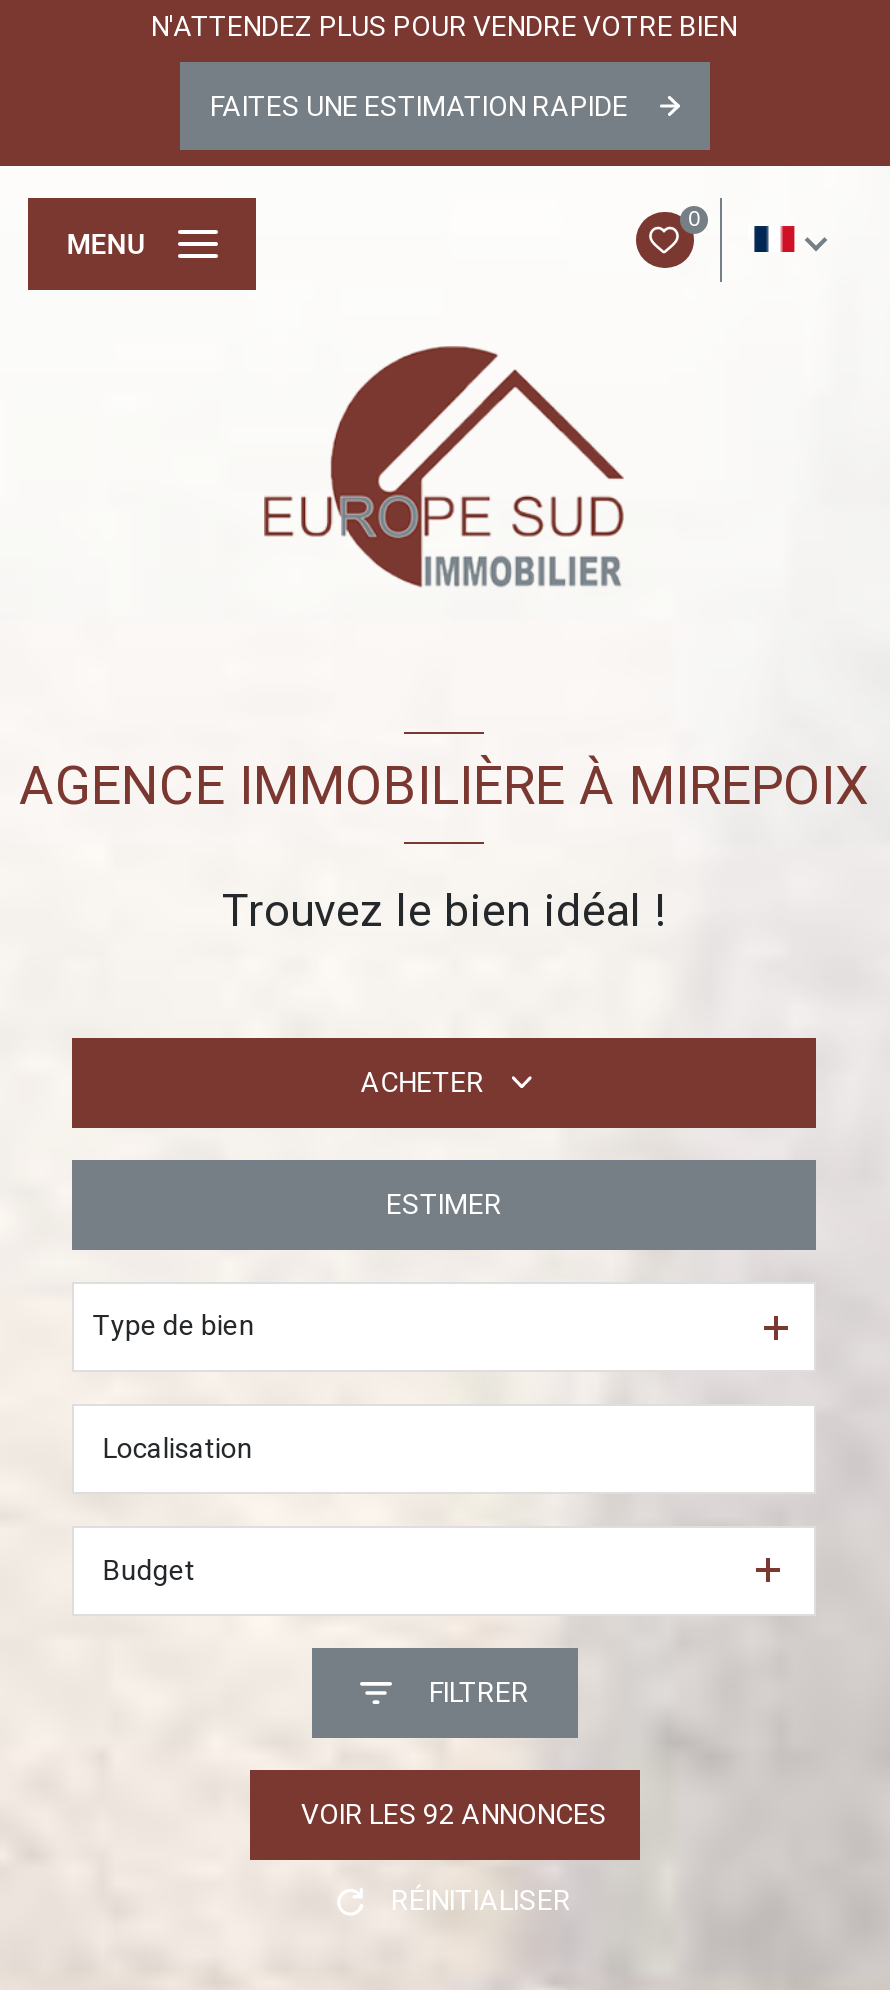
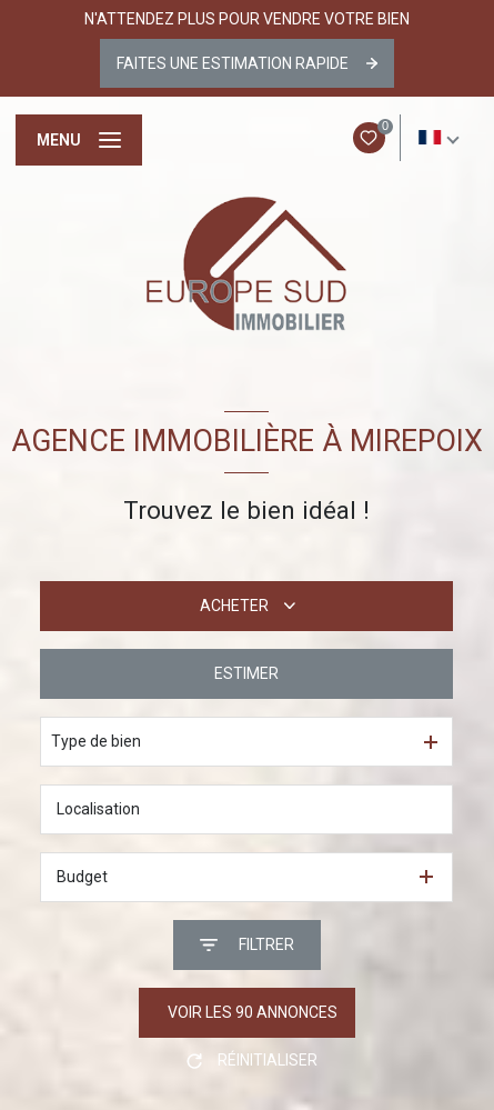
- VOIR LES 92 ANNONCES
+ VOIR LES 90 ANNONCES
